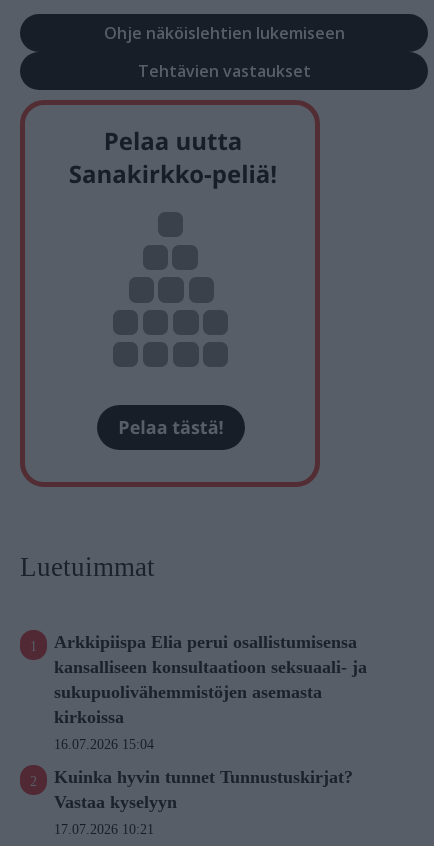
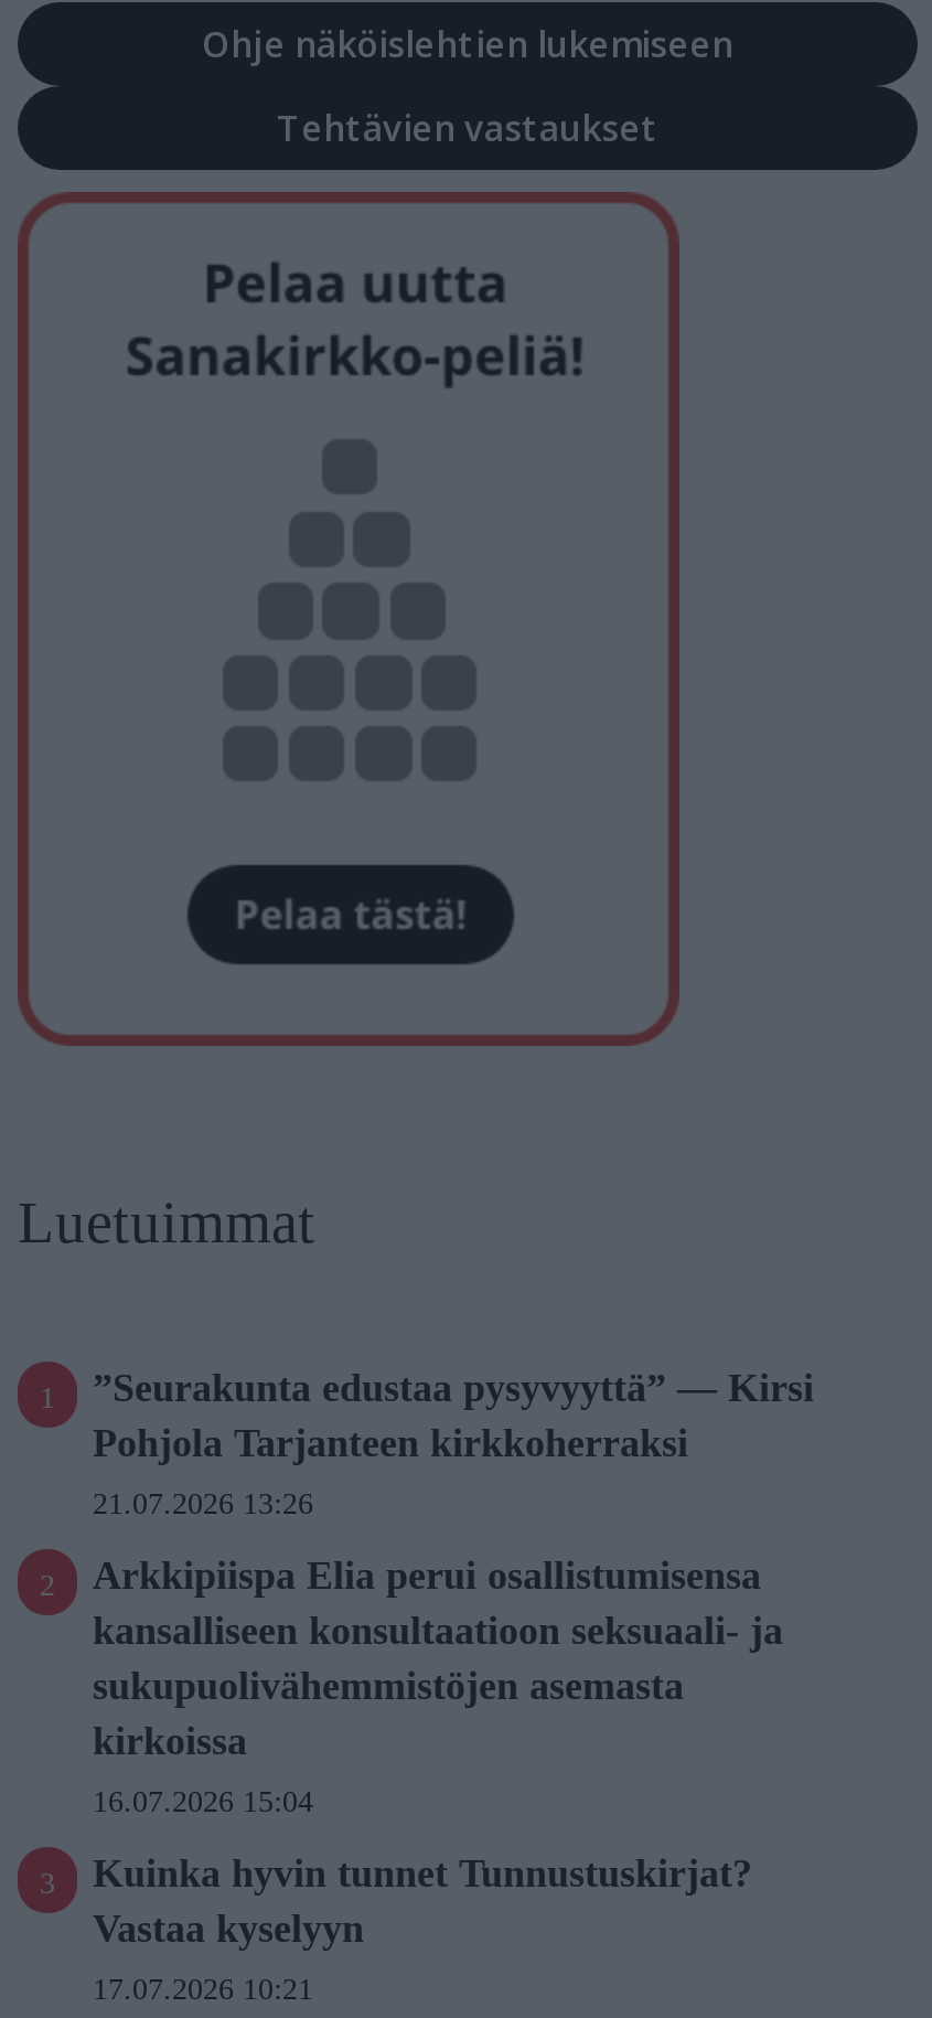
+ ”Seurakunta edustaa pysyvyyttä” — Kirsi
+ Pohjola Tarjanteen kirkkoherraksi
+ 21.07.2026 13:26
